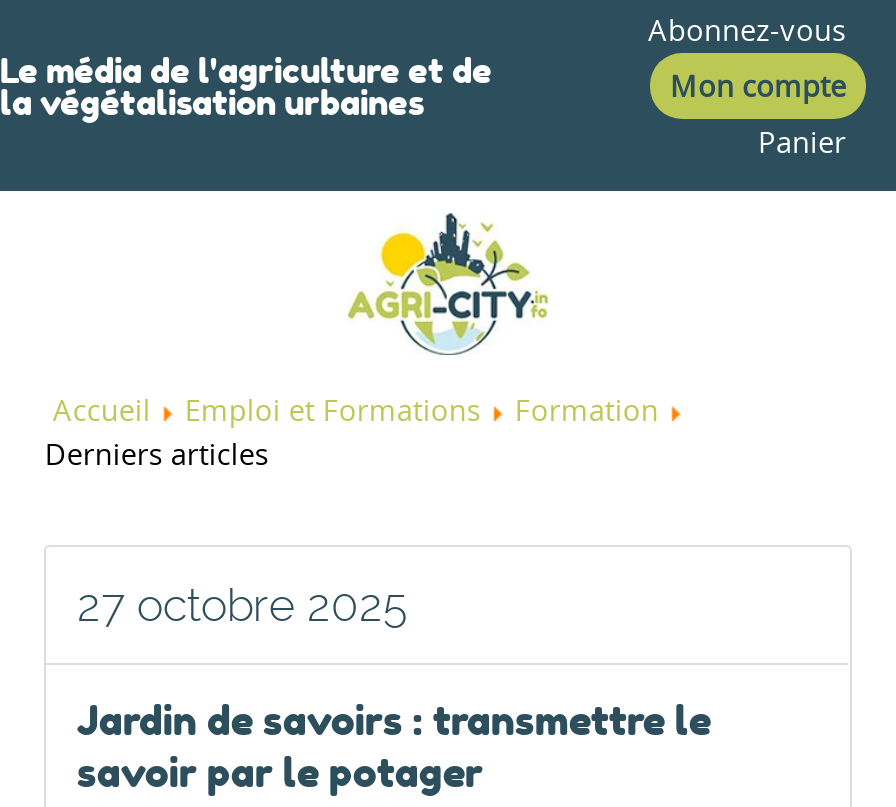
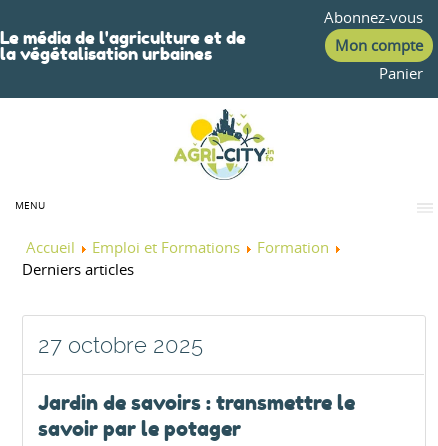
+ MENU
